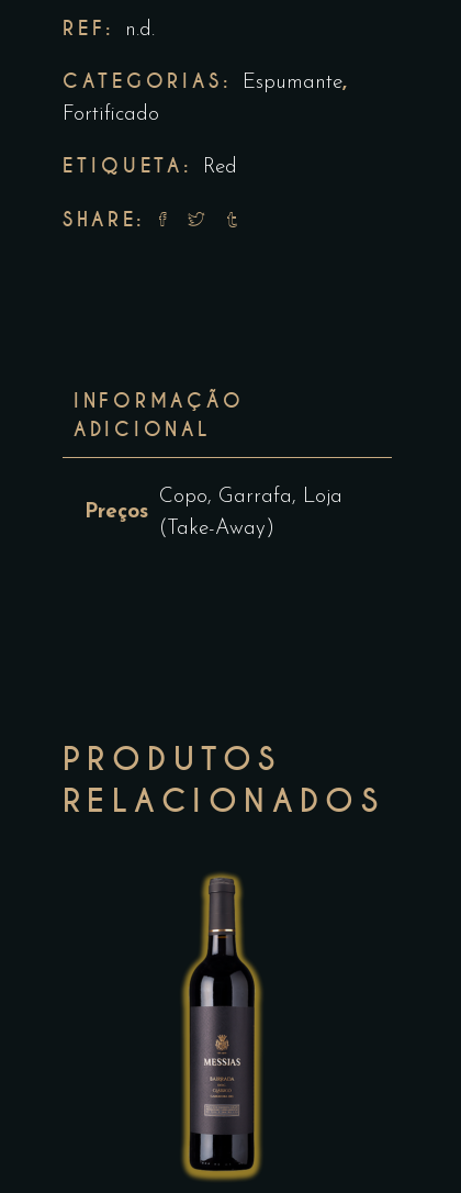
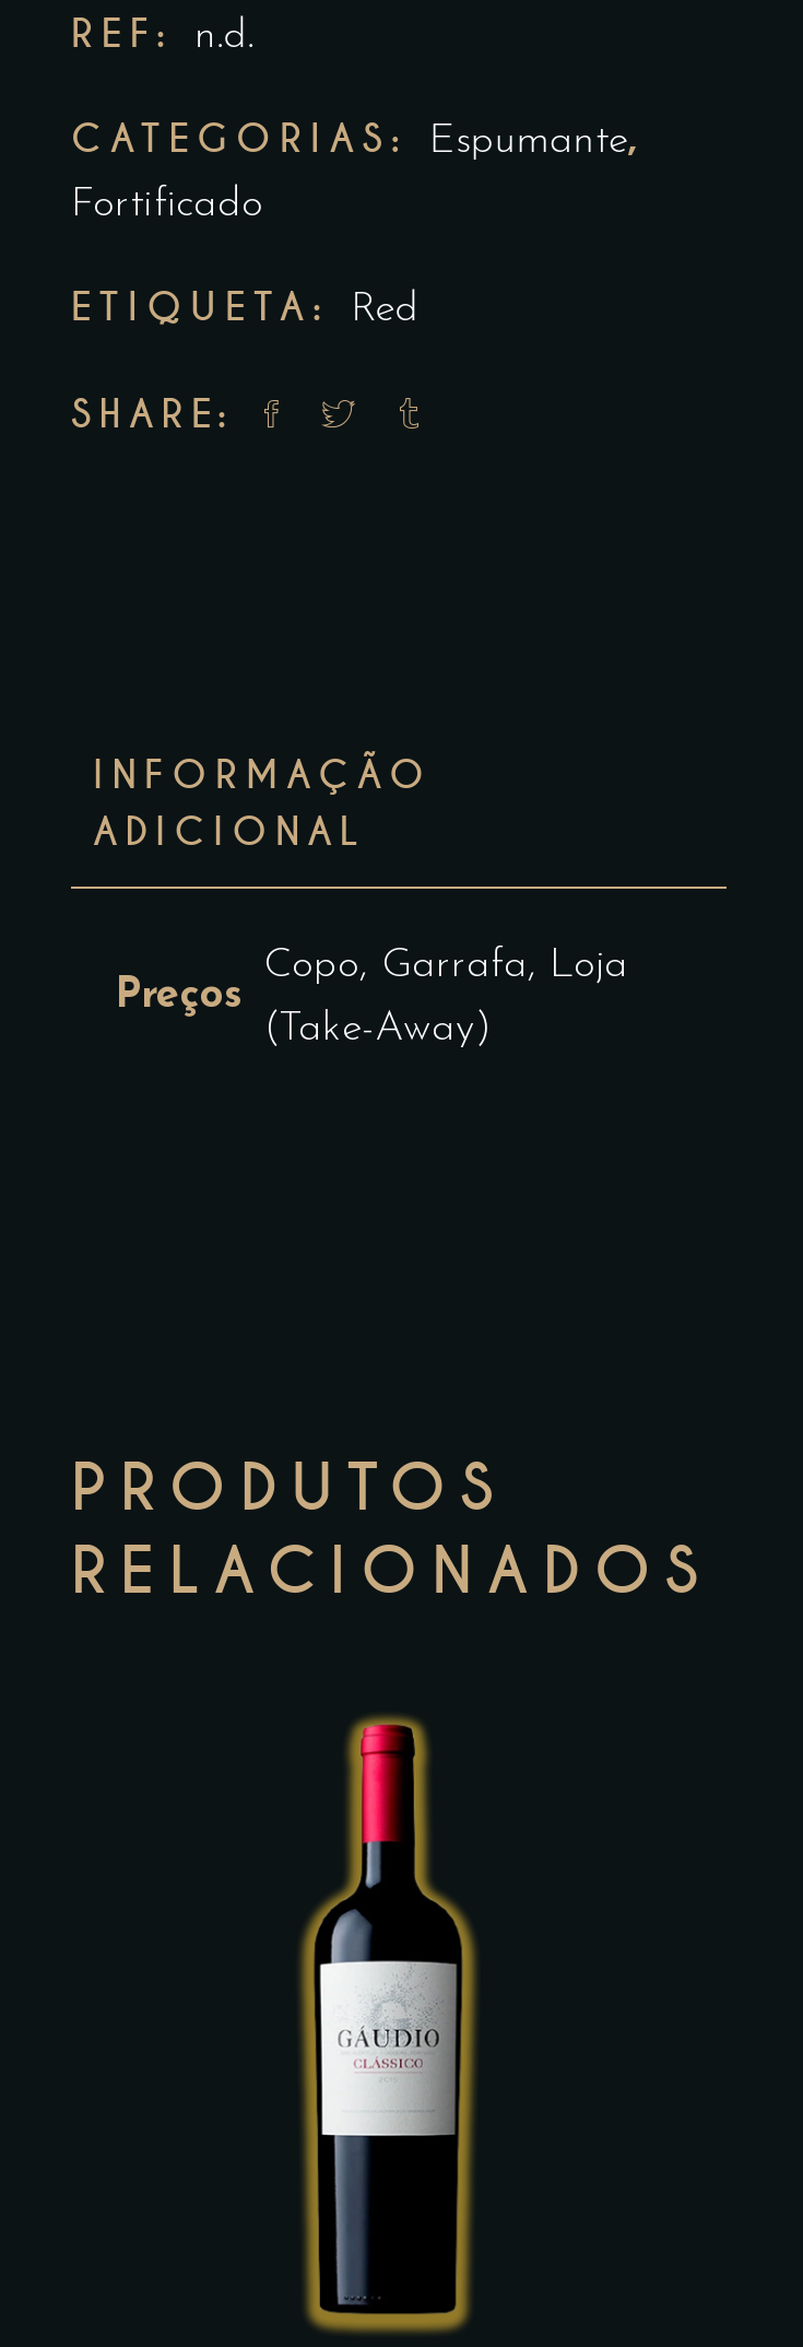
- [image]
+ [image]
